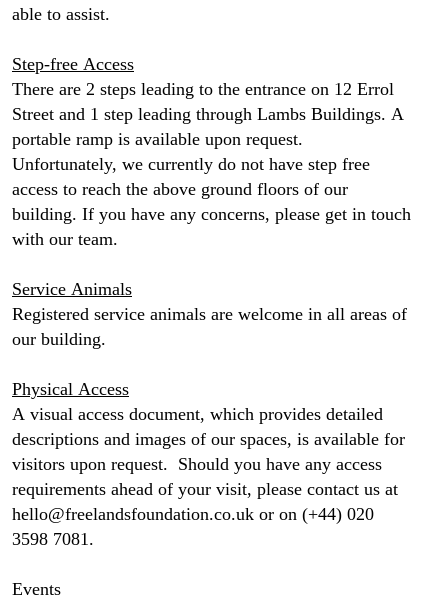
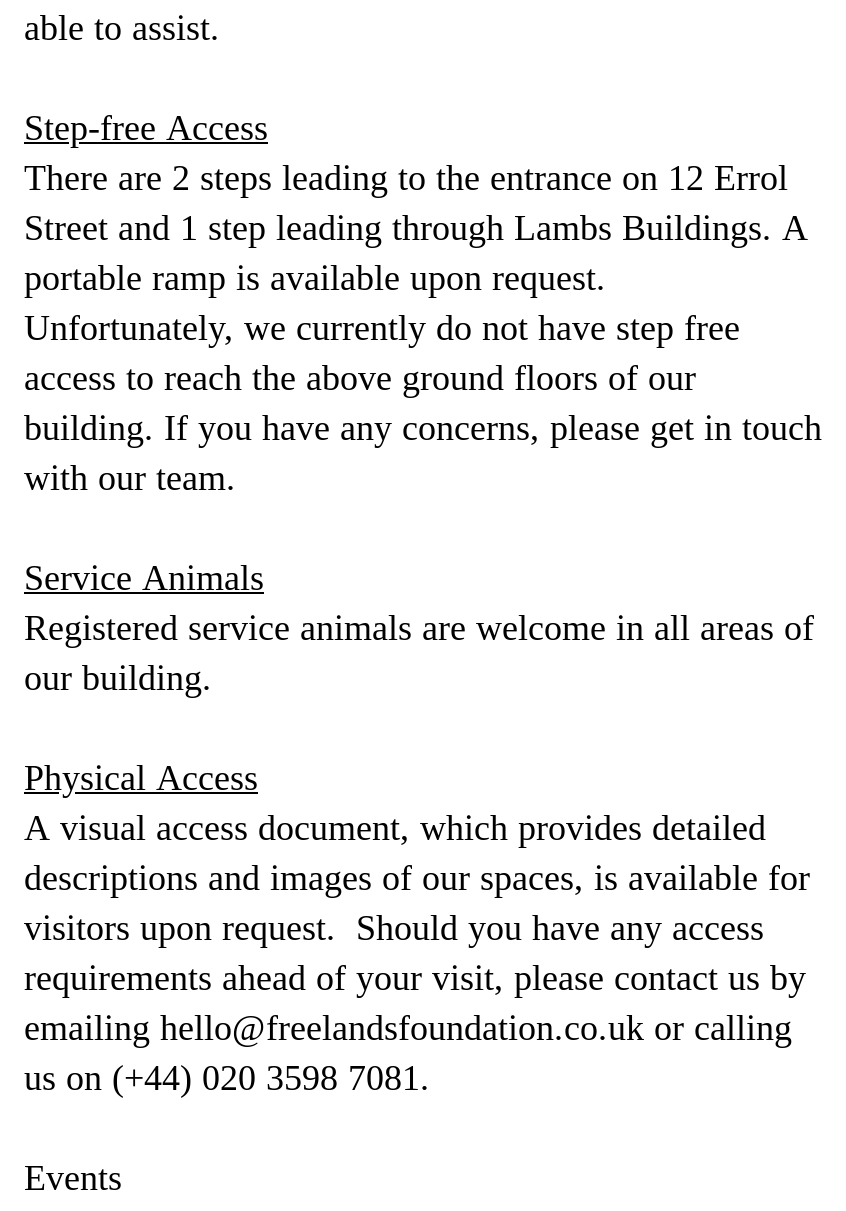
- requirements ahead of your visit, please contact us at
- hello@freelandsfoundation.co.uk or on (+44) 020
- 3598 7081.
+ requirements ahead of your visit, please contact us by
+ emailing hello@freelandsfoundation.co.uk or calling
+ us on (+44) 020 3598 7081.
